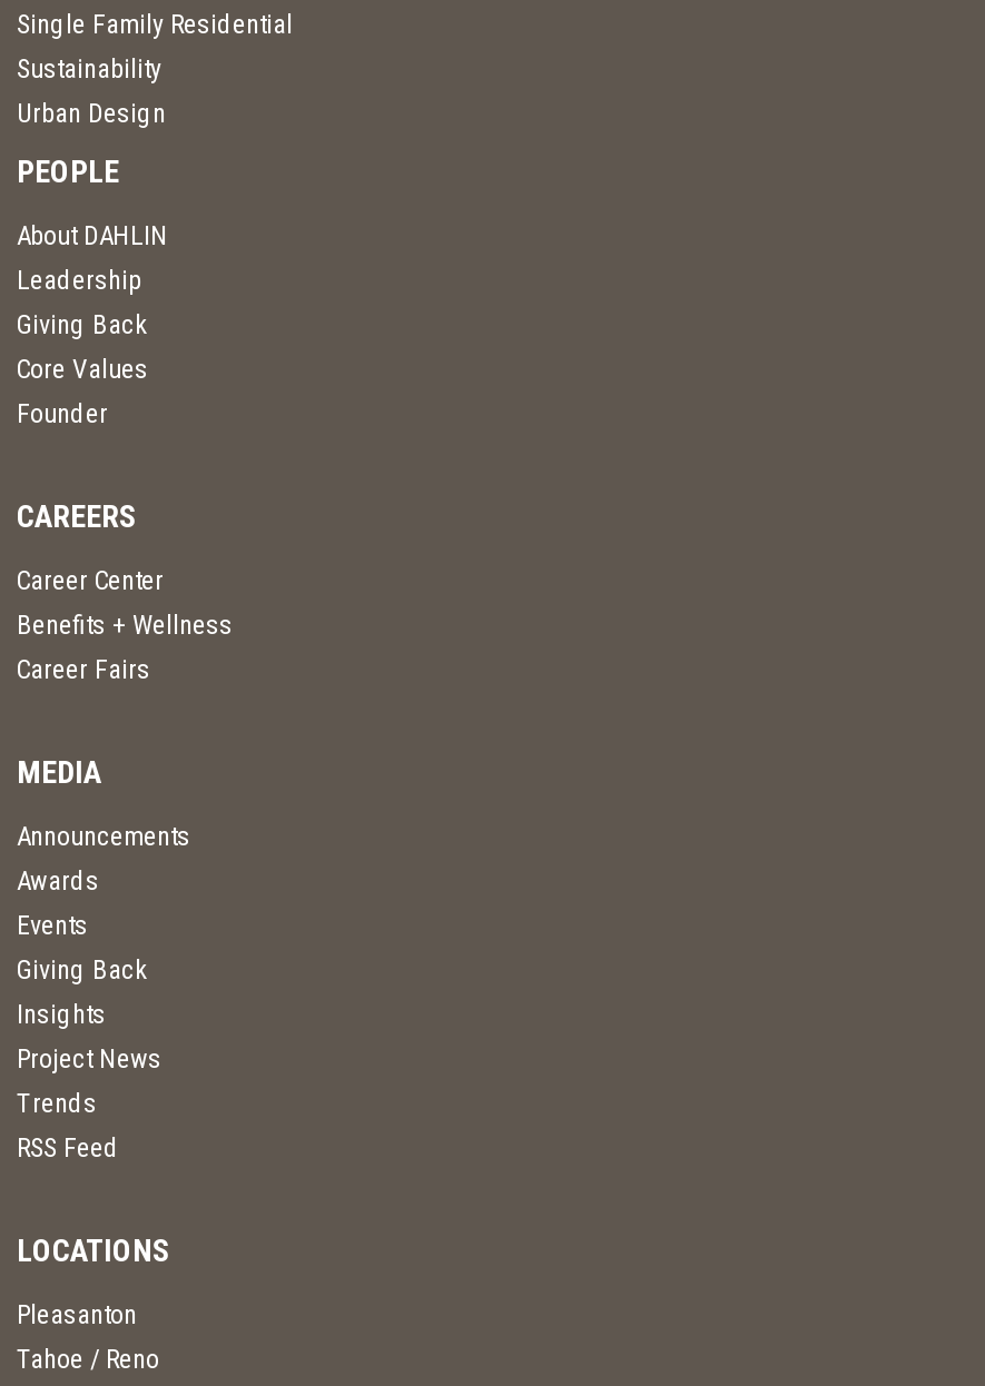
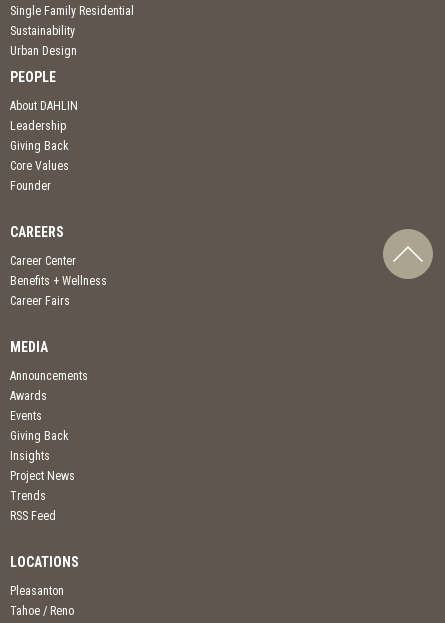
+ [image]
